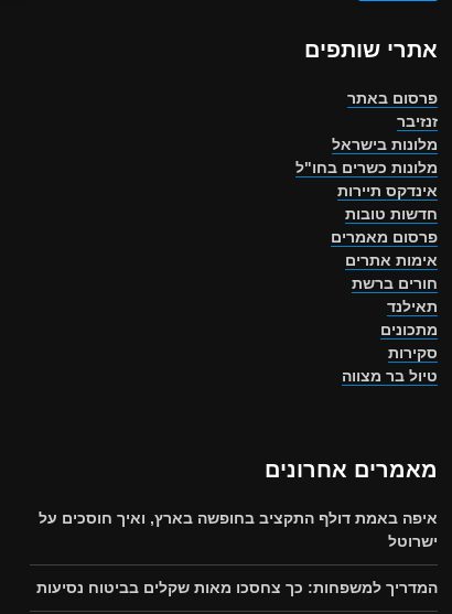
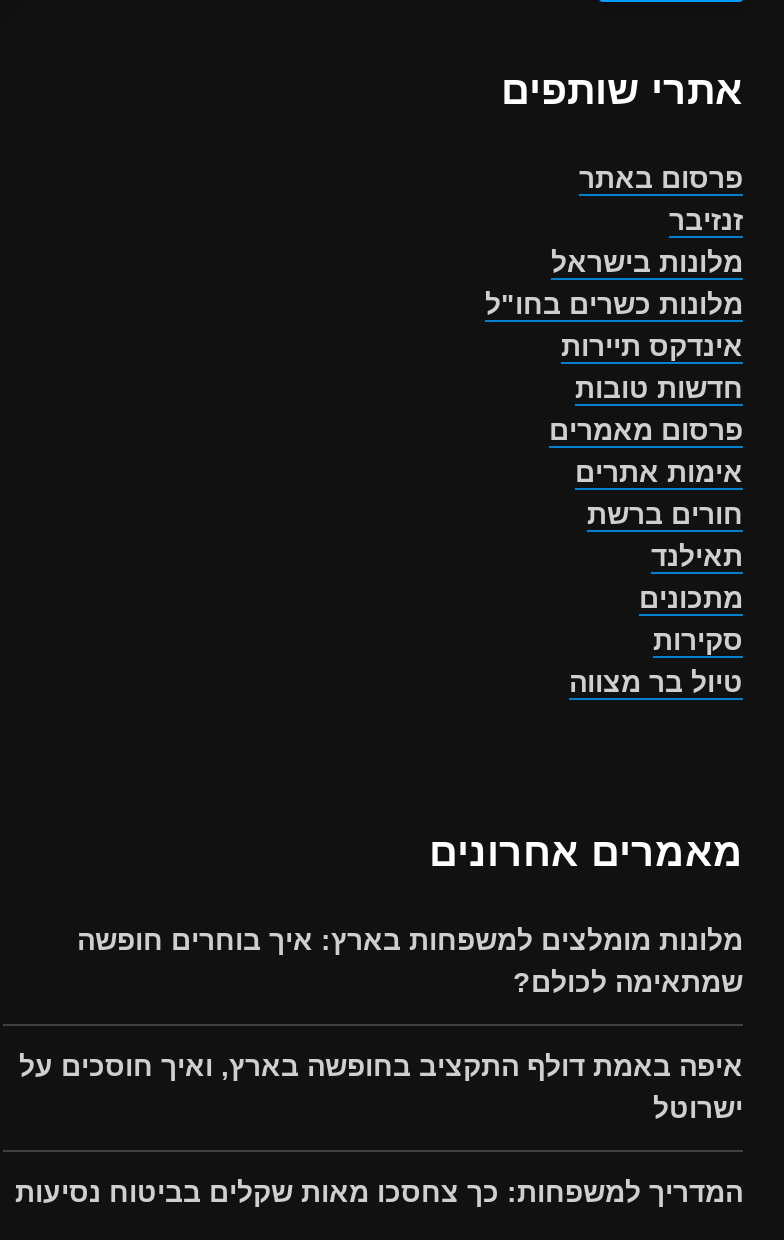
+ מלונות מומלצים למשפחות בארץ: איך בוחרים חופשה
+ שמתאימה לכולם?
